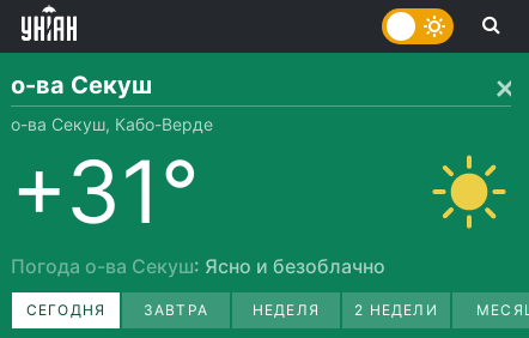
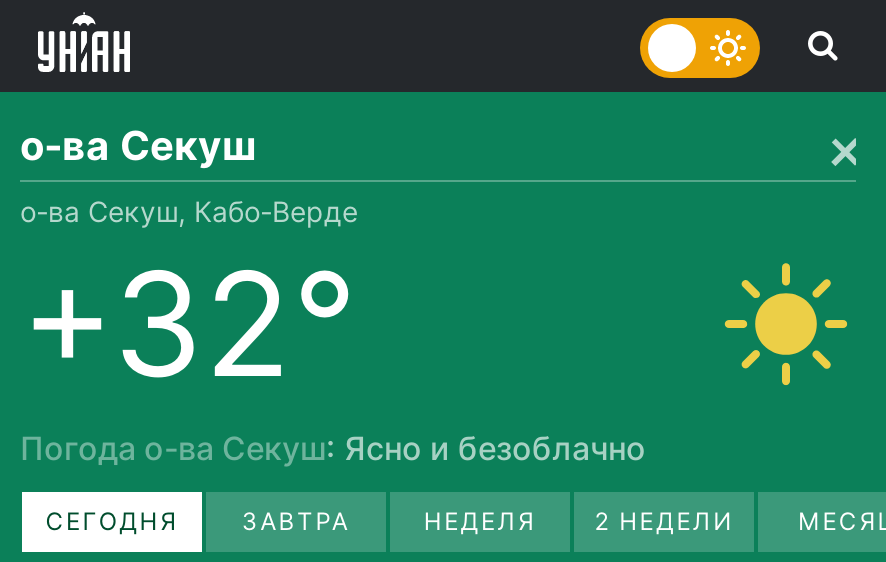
- +31°
+ +32°
